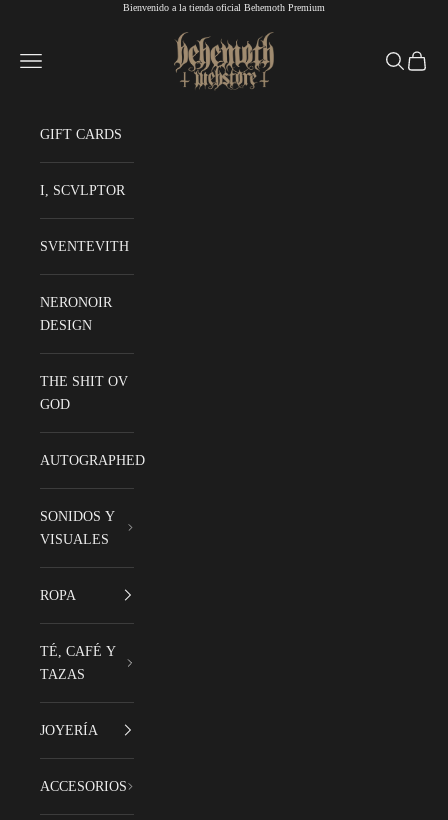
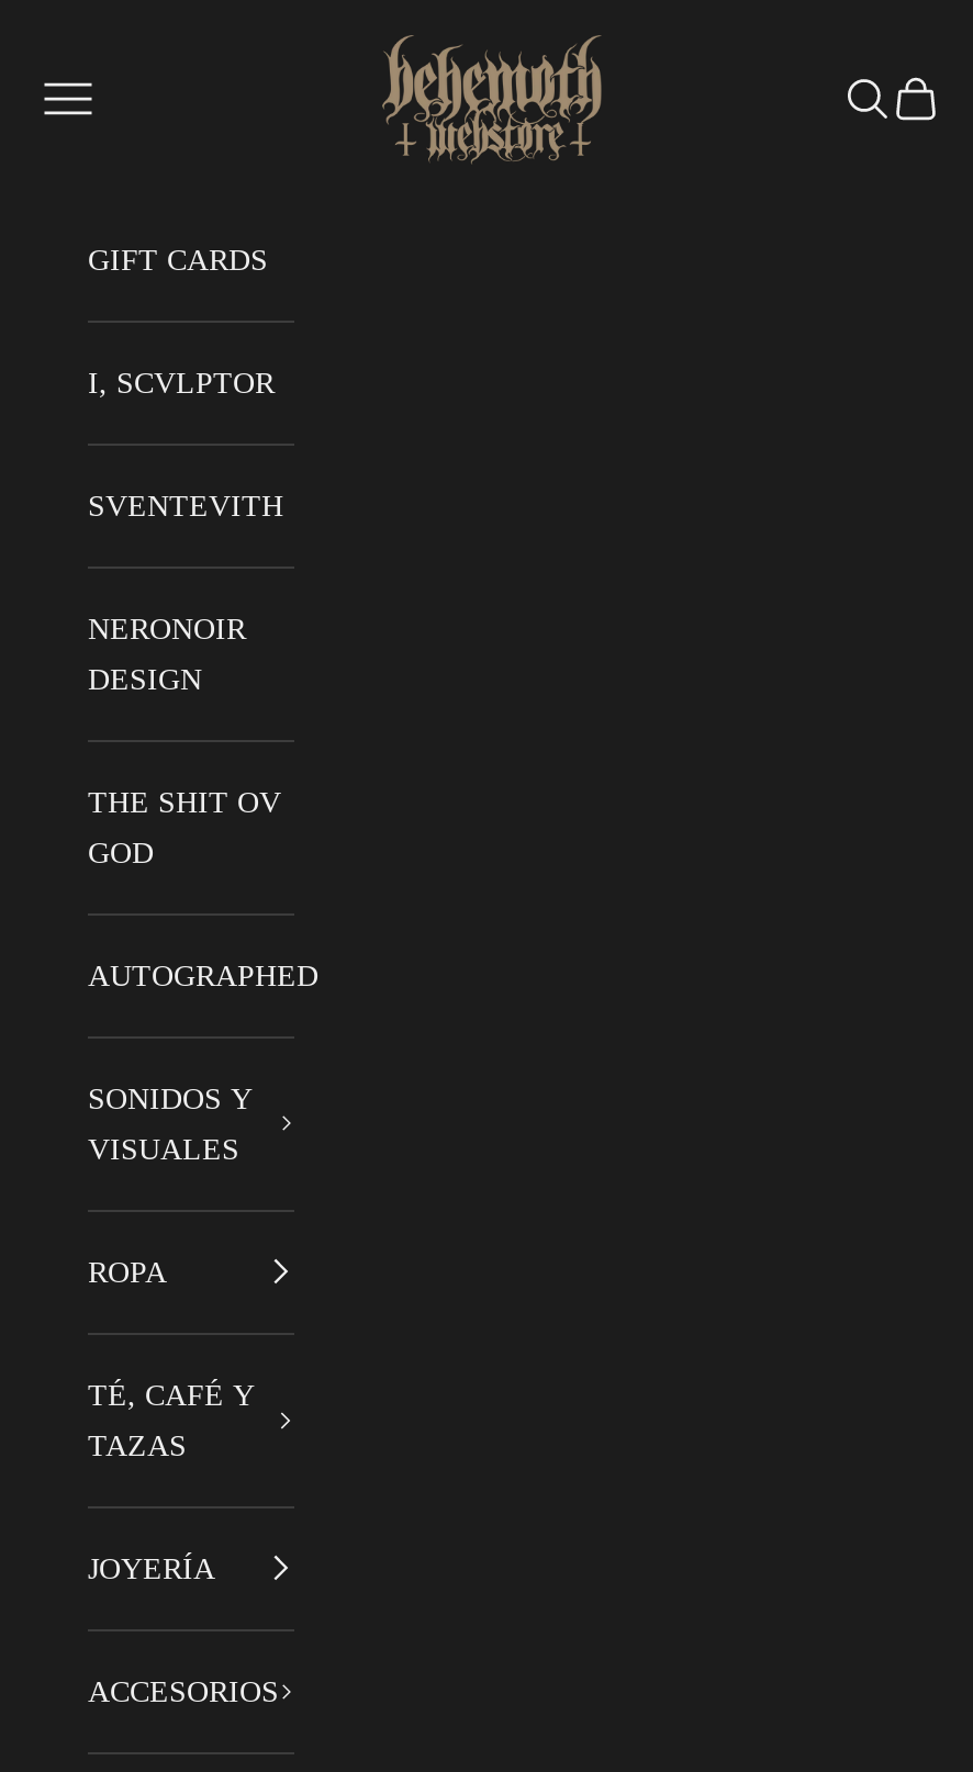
- Bienvenido a la tienda oficial Behemoth Premium
